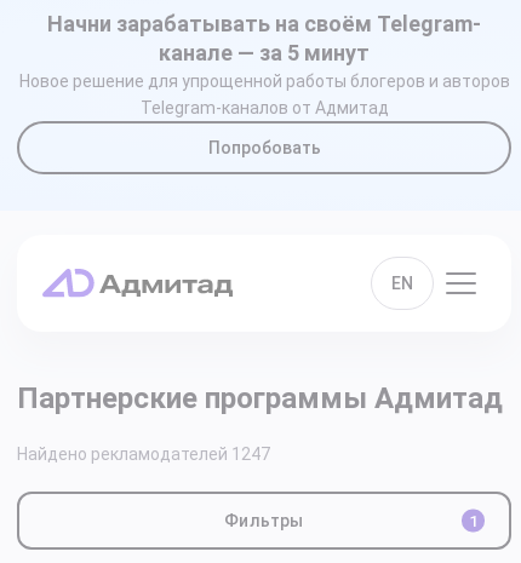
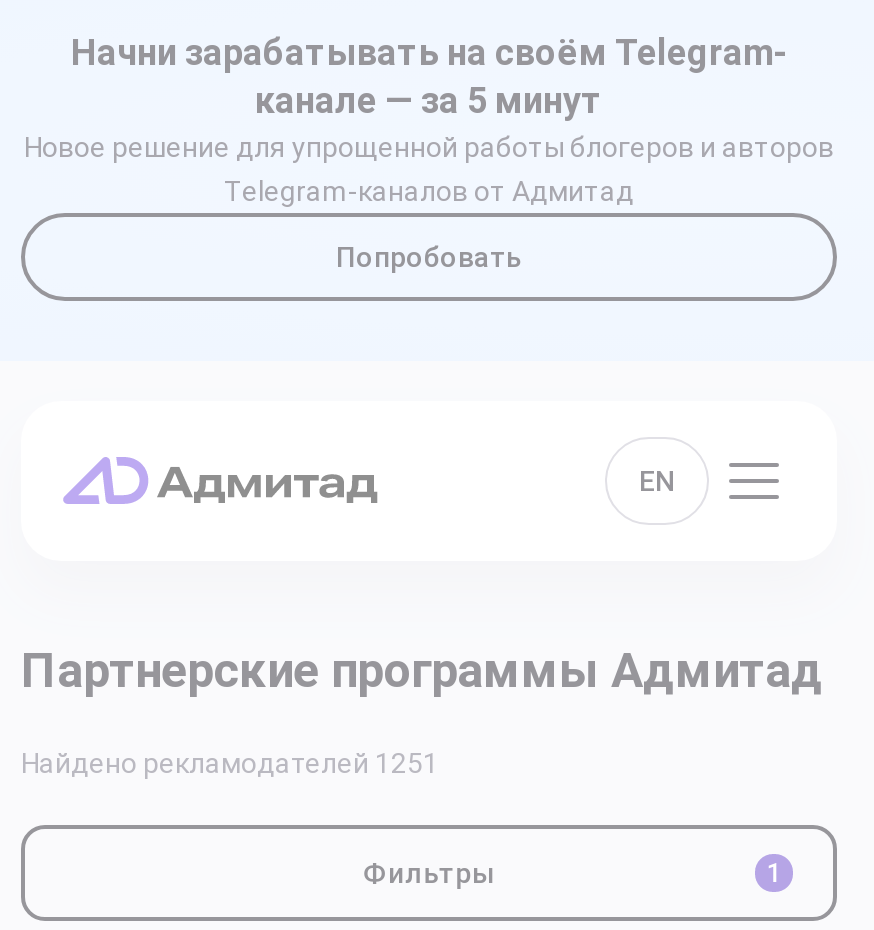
- Найдено рекламодателей 1247
+ Найдено рекламодателей 1251
